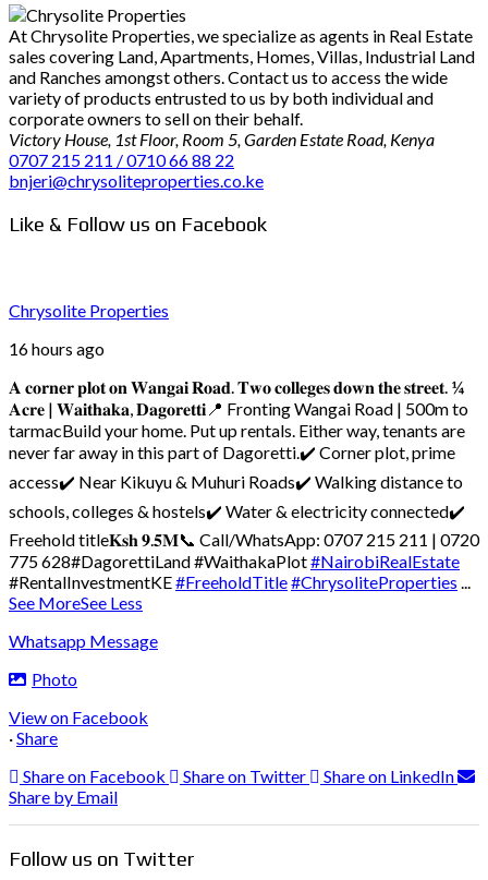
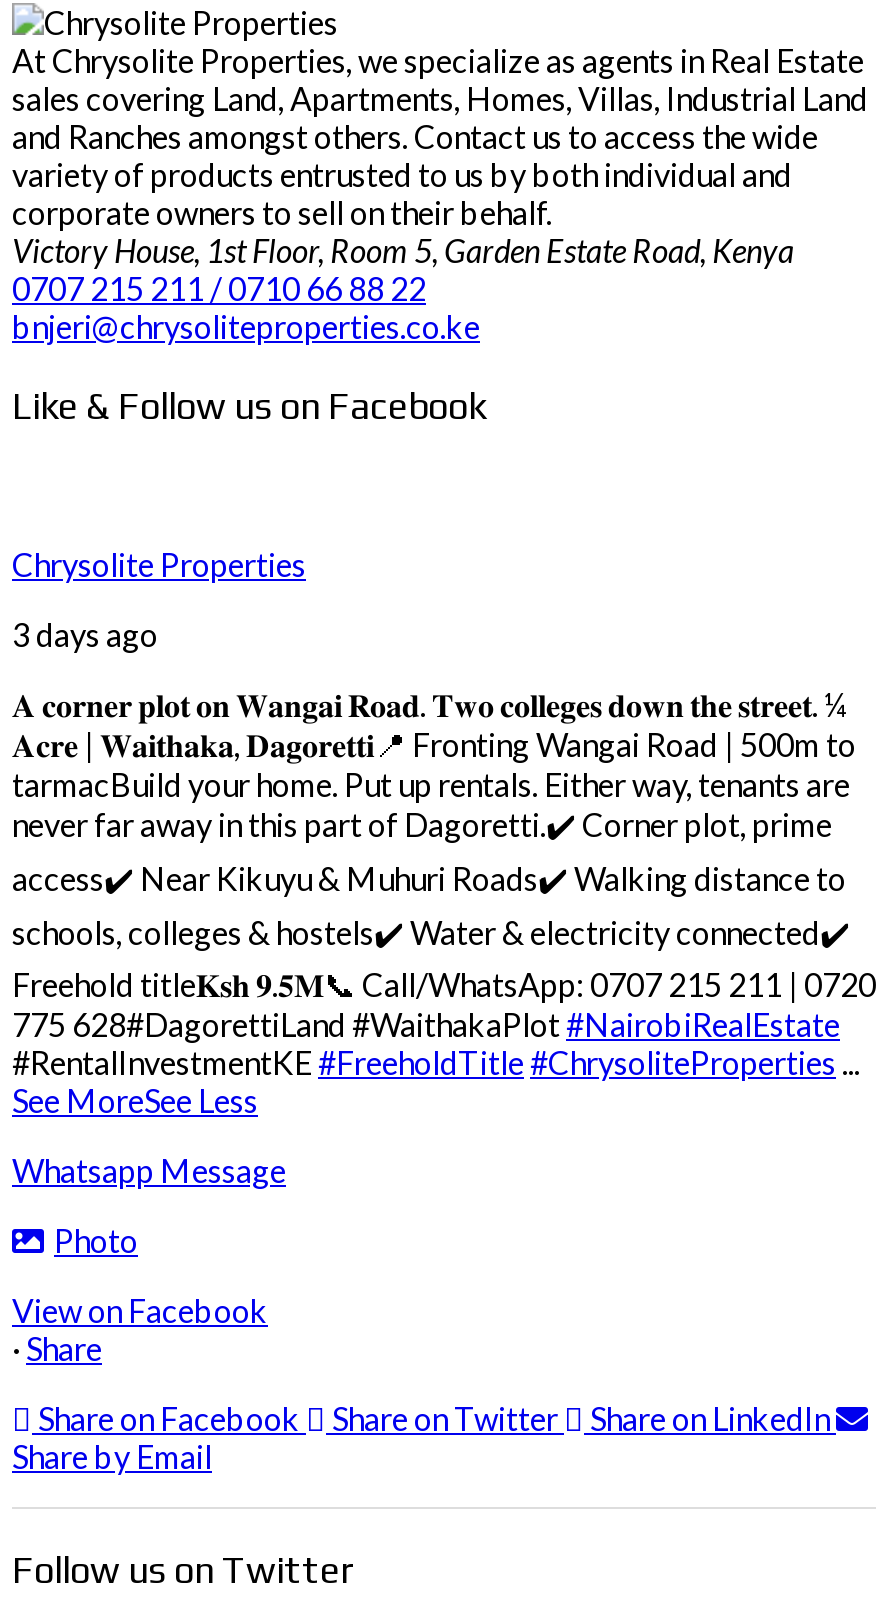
- 16 hours ago
+ 3 days ago
